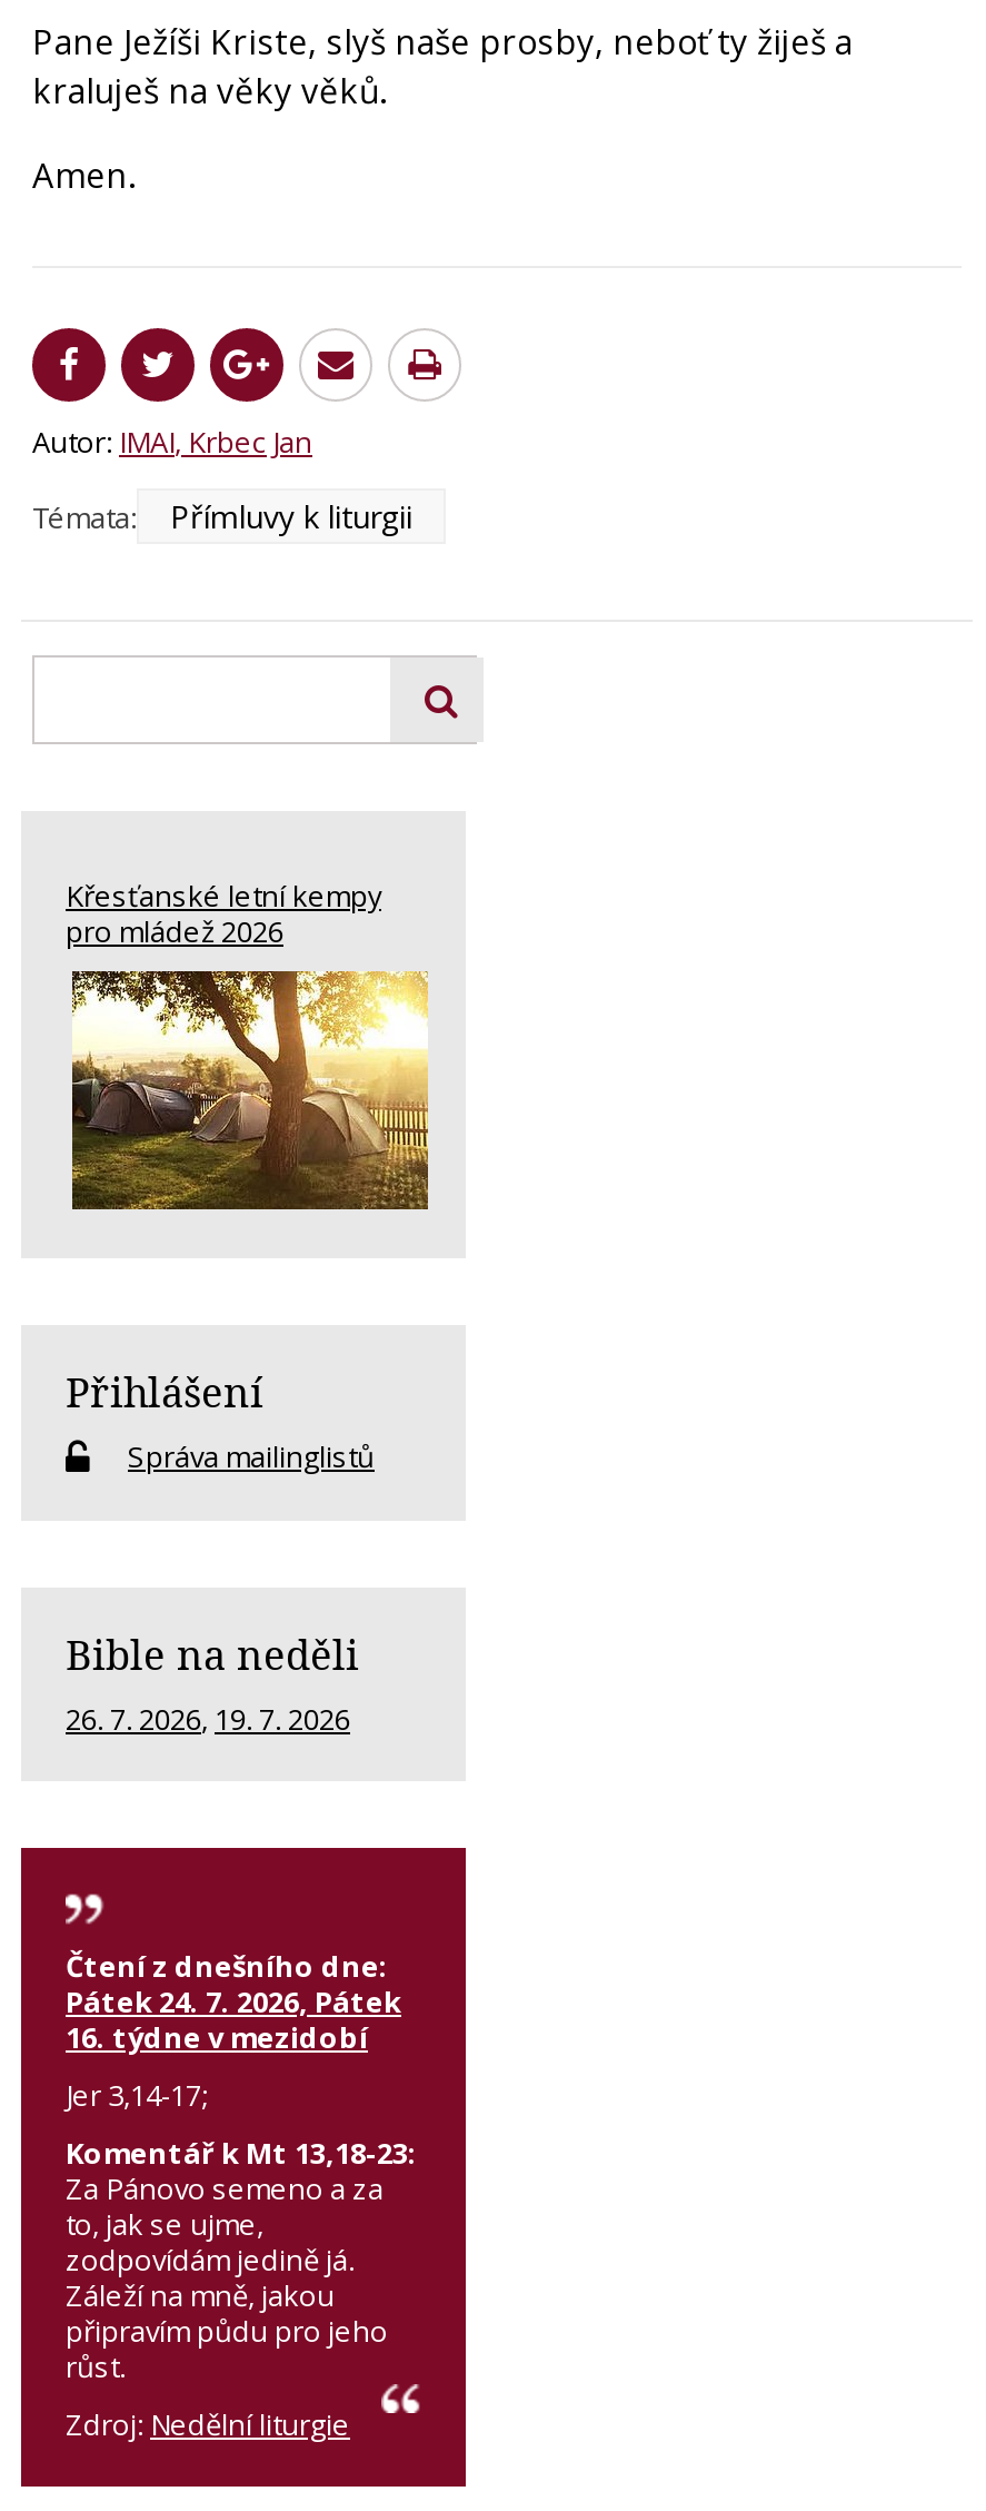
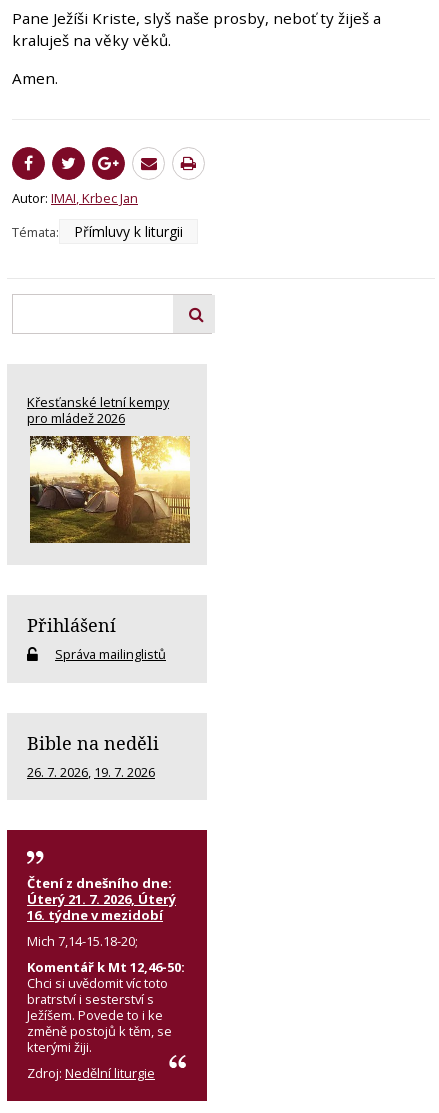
- Pátek 24. 7. 2026, Pátek
+ Úterý 21. 7. 2026, Úterý

- Jer 3,14-17;
- Komentář k Mt 13,18-23:
- Za Pánovo semeno a za
- to, jak se ujme,
- zodpovídám jedině já.
- Záleží na mně, jakou
- připravím půdu pro jeho
- růst.
+ Mich 7,14-15.18-20;
+ Komentář k Mt 12,46-50:
+ Chci si uvědomit víc toto
+ bratrství i sesterství s
+ Ježíšem. Povede to i ke
+ změně postojů k těm, se
+ kterými žiji.
